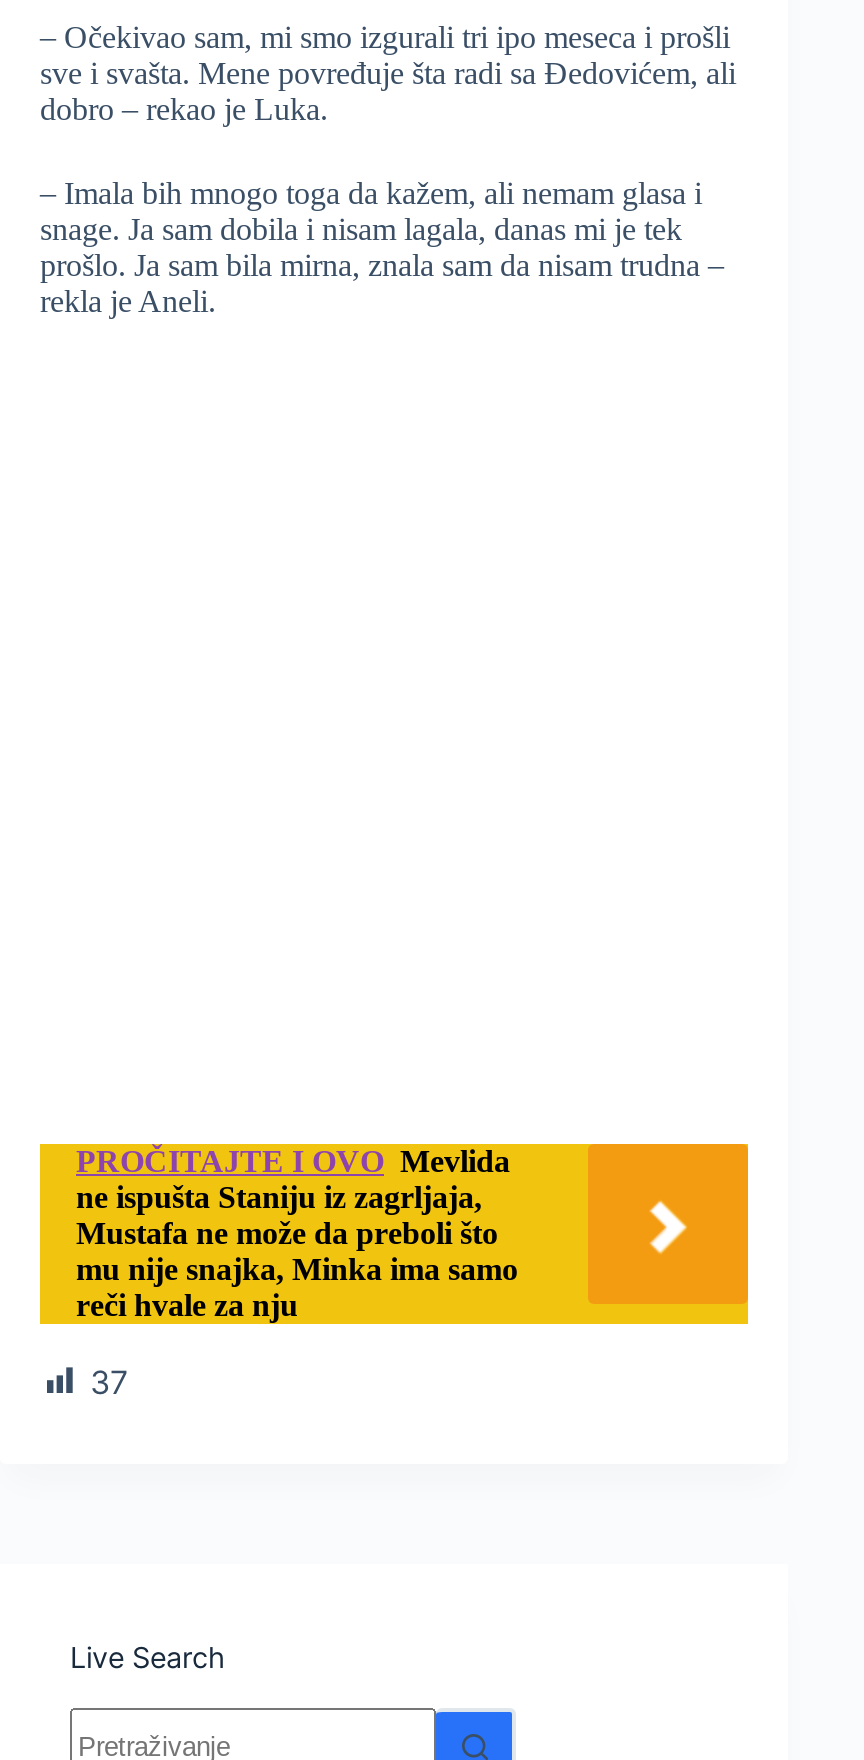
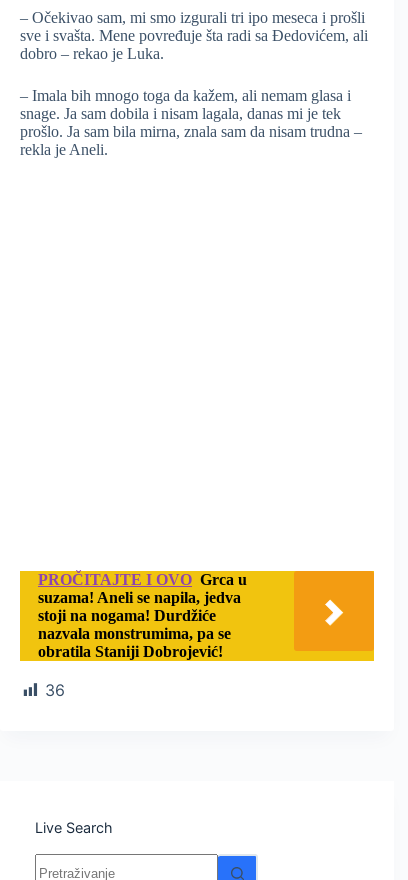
- PROČITAJTE I OVO Mevlida
- ne ispušta Staniju iz zagrljaja,
- Mustafa ne može da preboli što
- mu nije snajka, Minka ima samo
- reči hvale za nju
+ PROČITAJTE I OVO Grca u
+ suzama! Aneli se napila, jedva
+ stoji na nogama! Durdžiće
+ nazvala monstrumima, pa se
+ obratila Staniji Dobrojević!

- 37
+ 36
